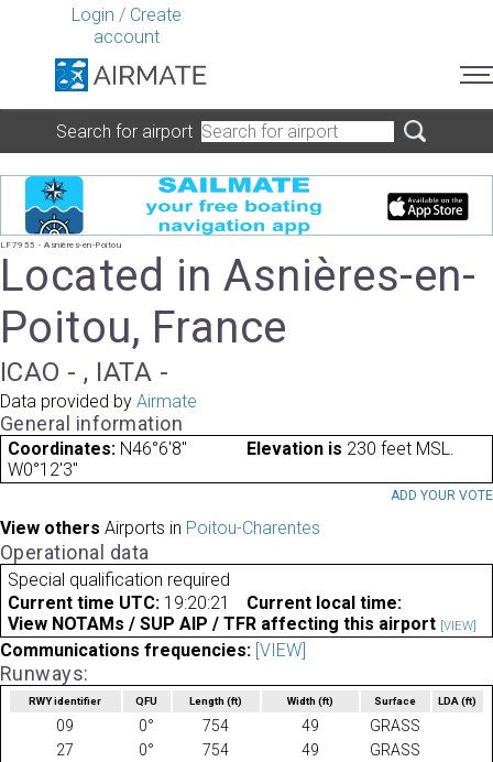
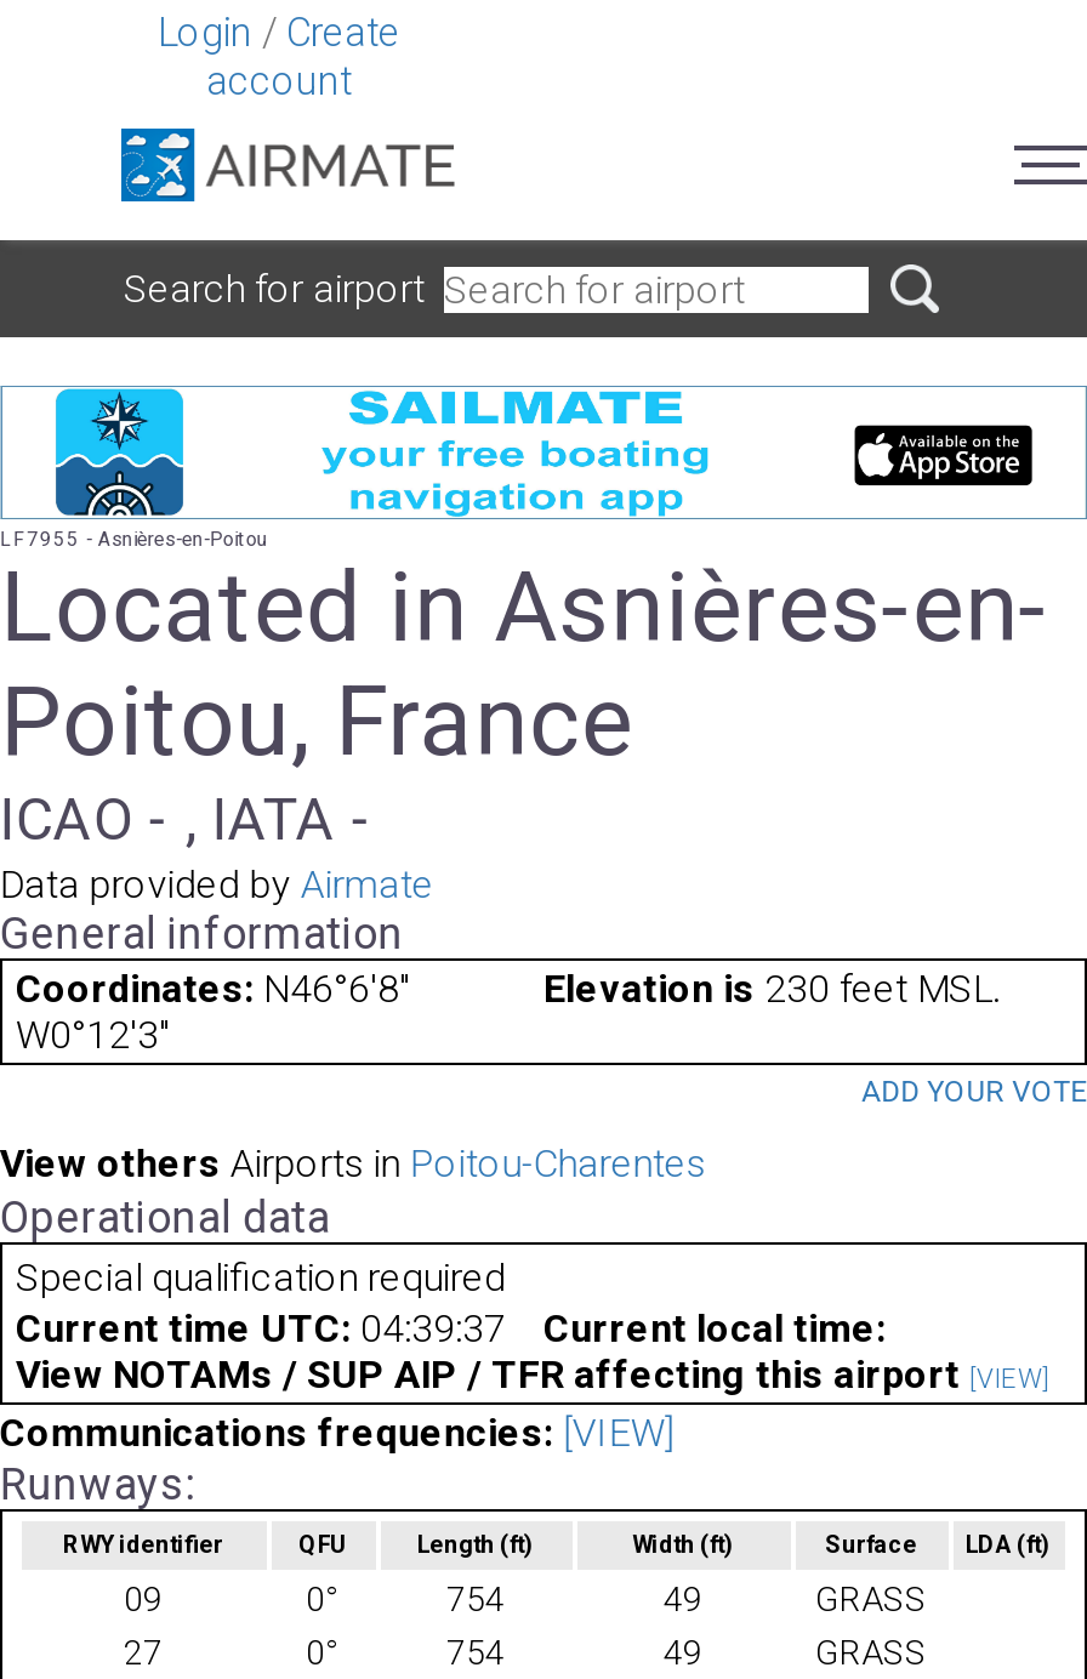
- Current time UTC: 19:20:21
+ Current time UTC: 04:39:37
